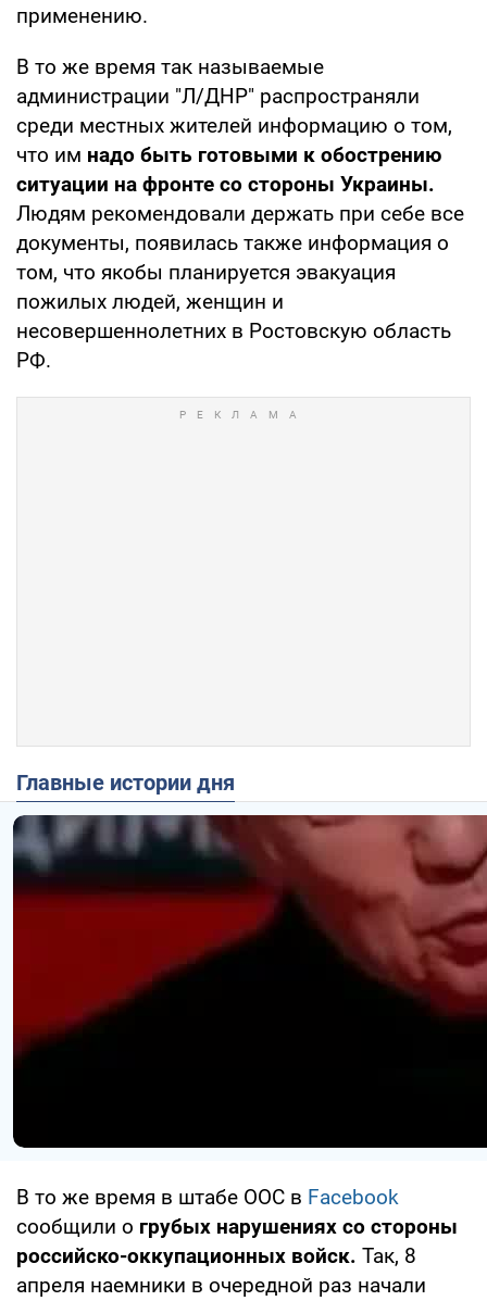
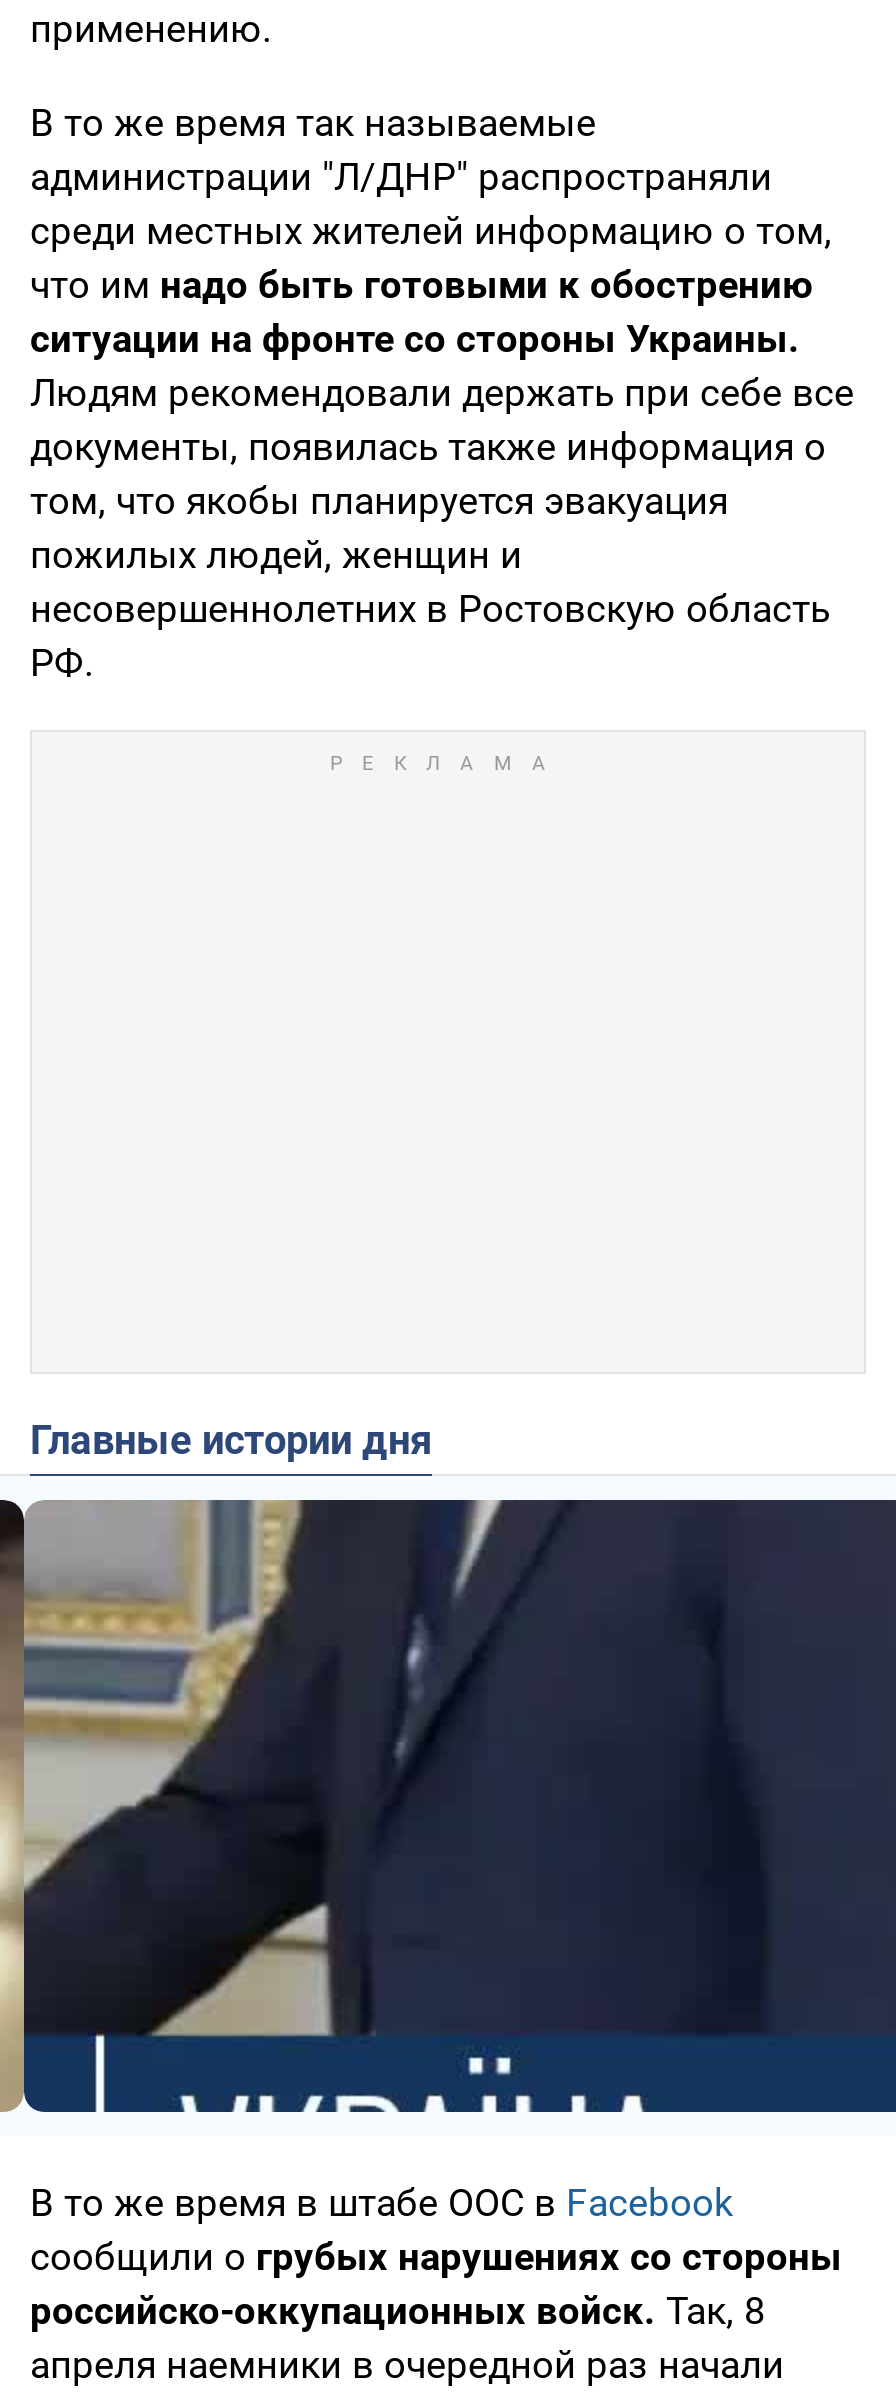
- [image]
+ [image]
